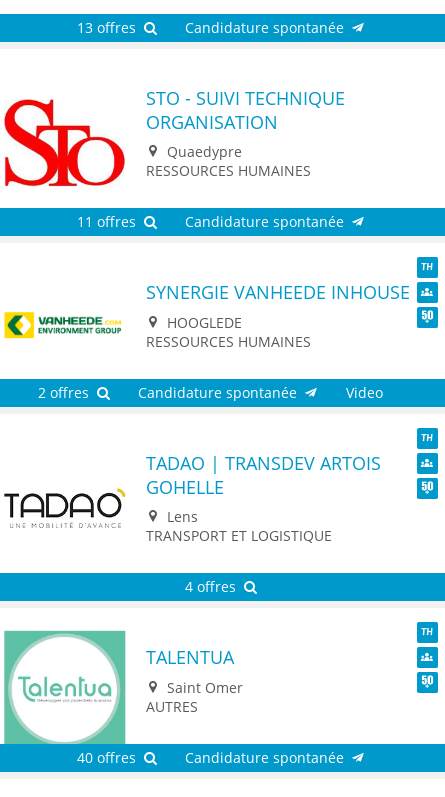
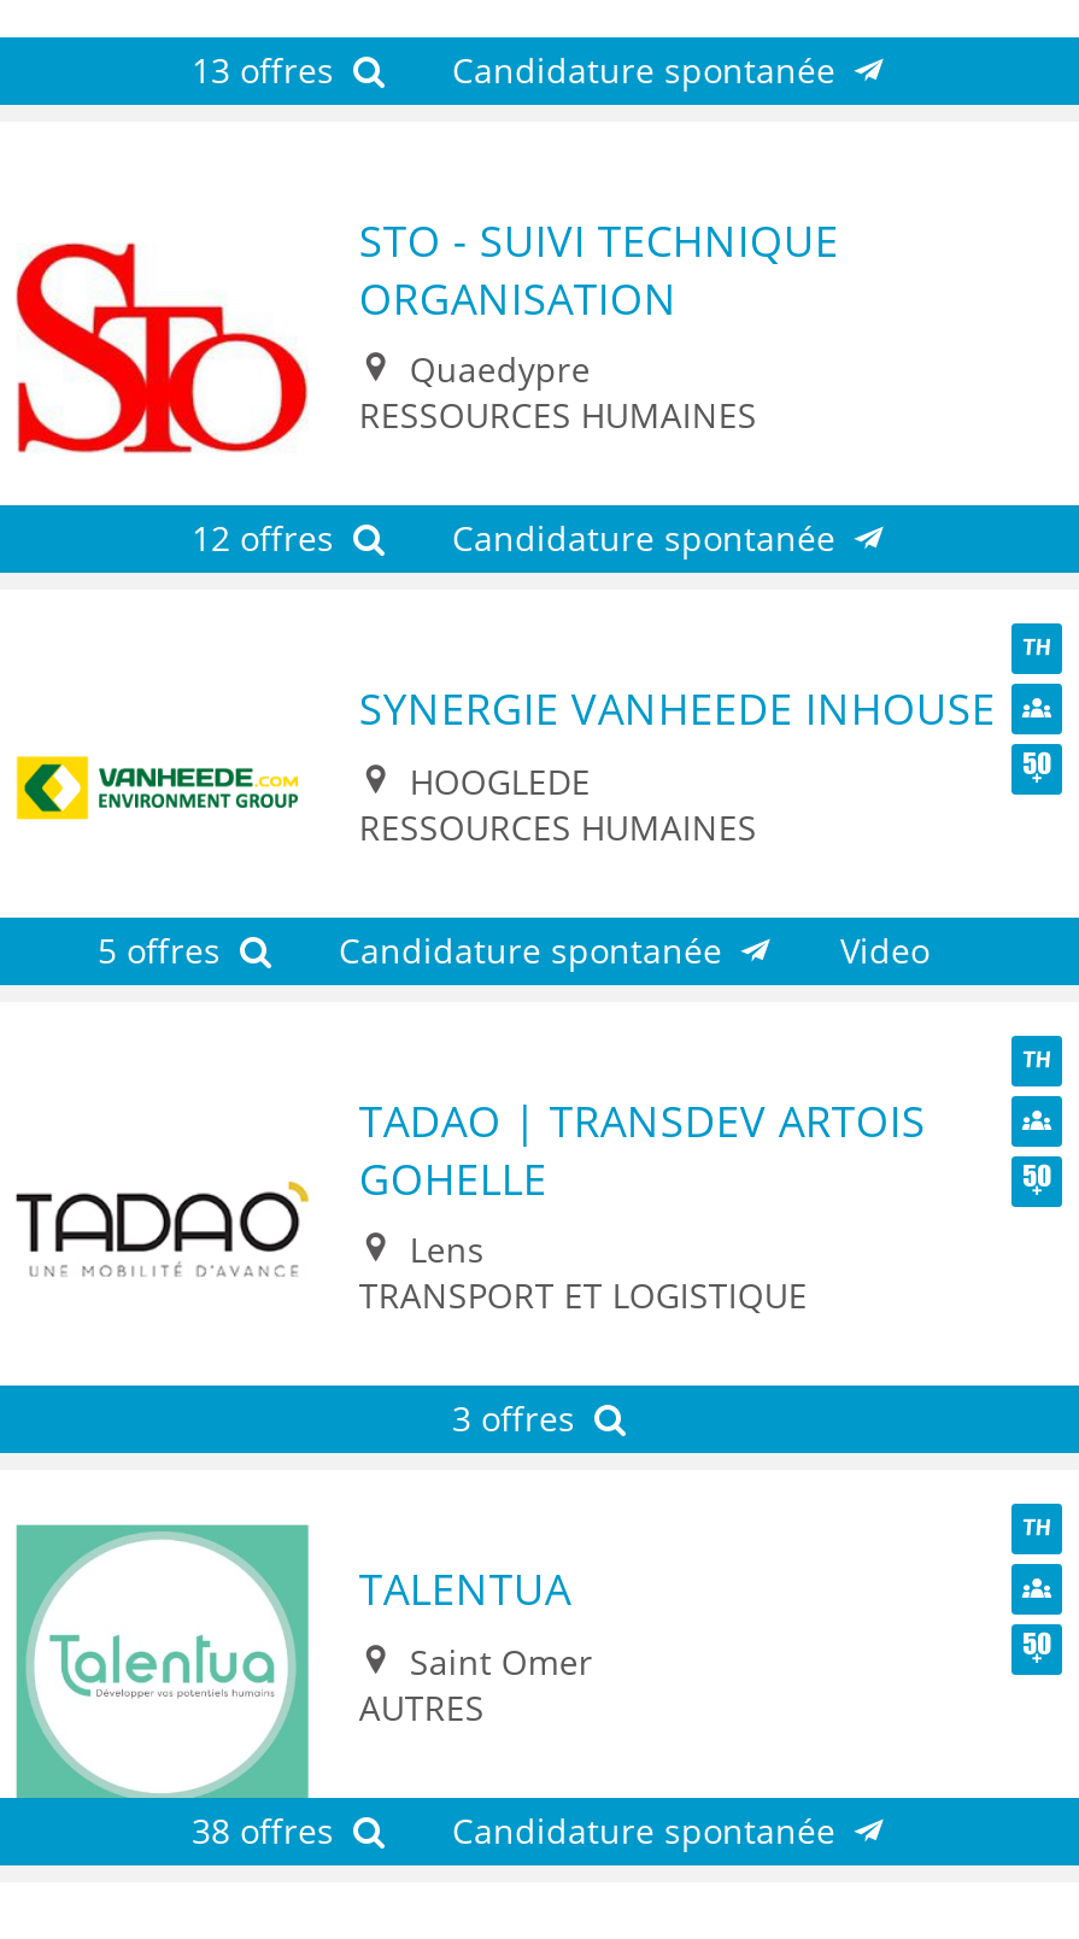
- 11 offres
+ 12 offres

- 2 offres
+ 5 offres

- 4 offres
+ 3 offres

- 40 offres
+ 38 offres
